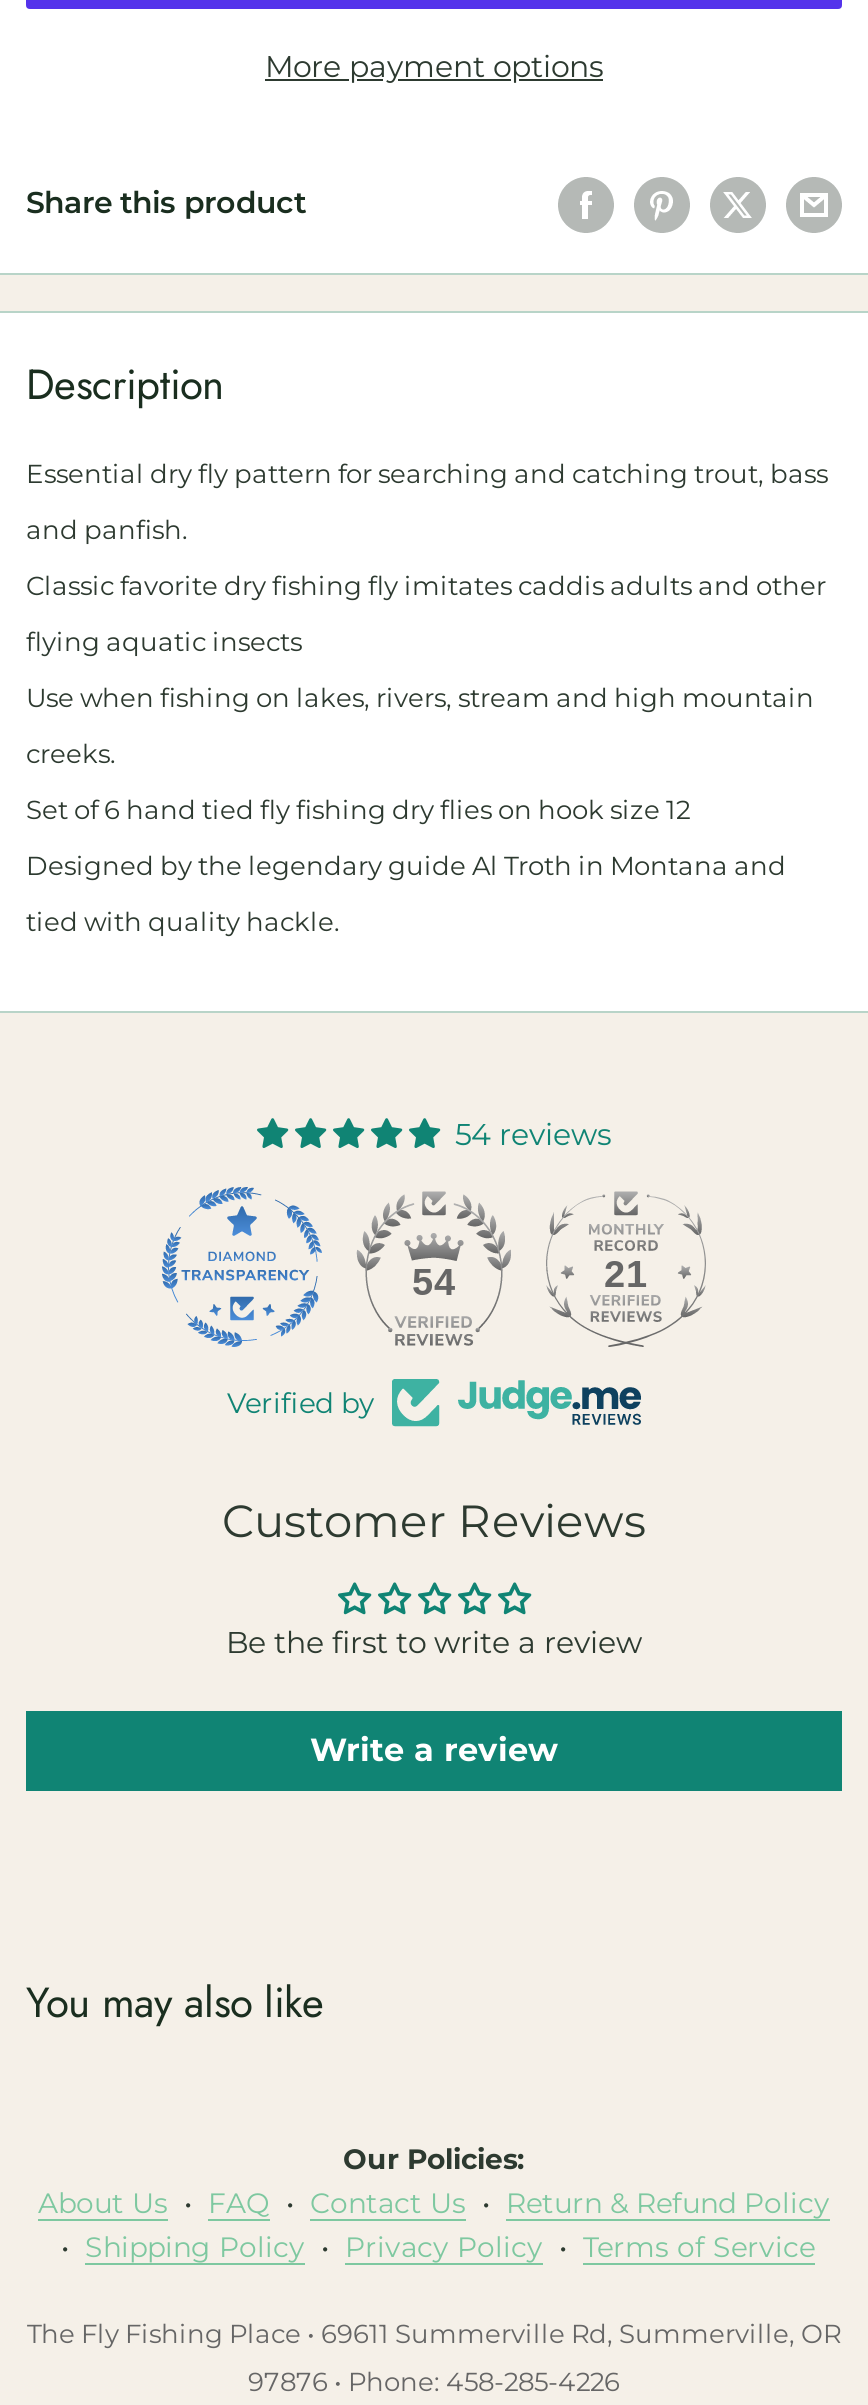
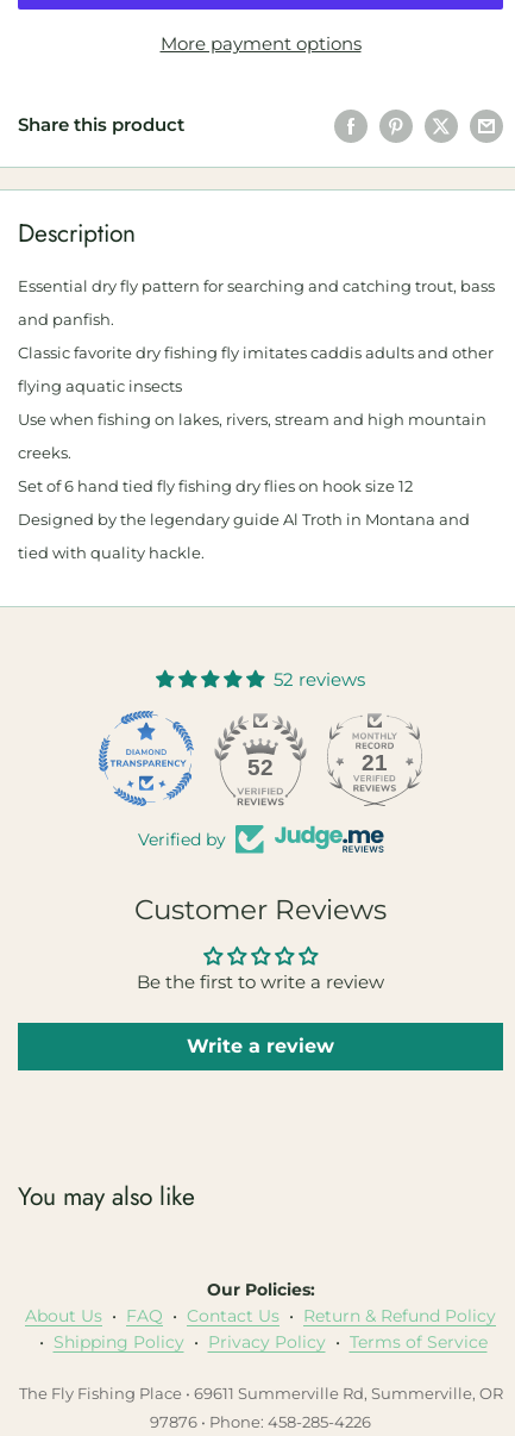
- 54 reviews
+ 52 reviews

- 54
+ 52
